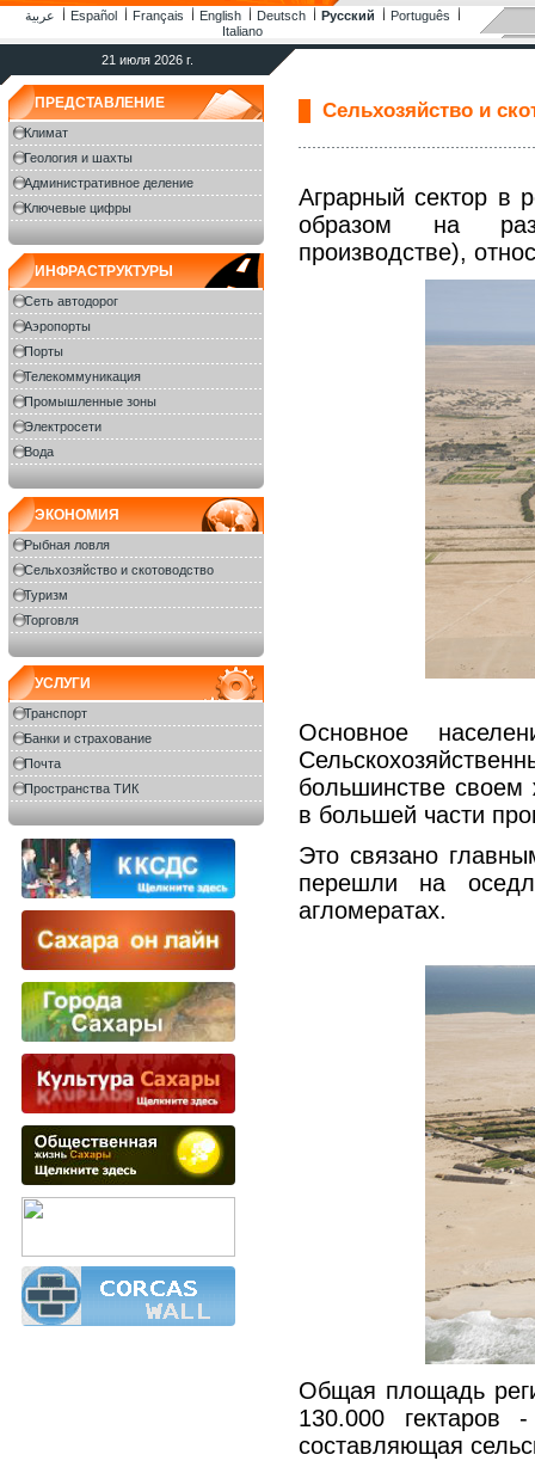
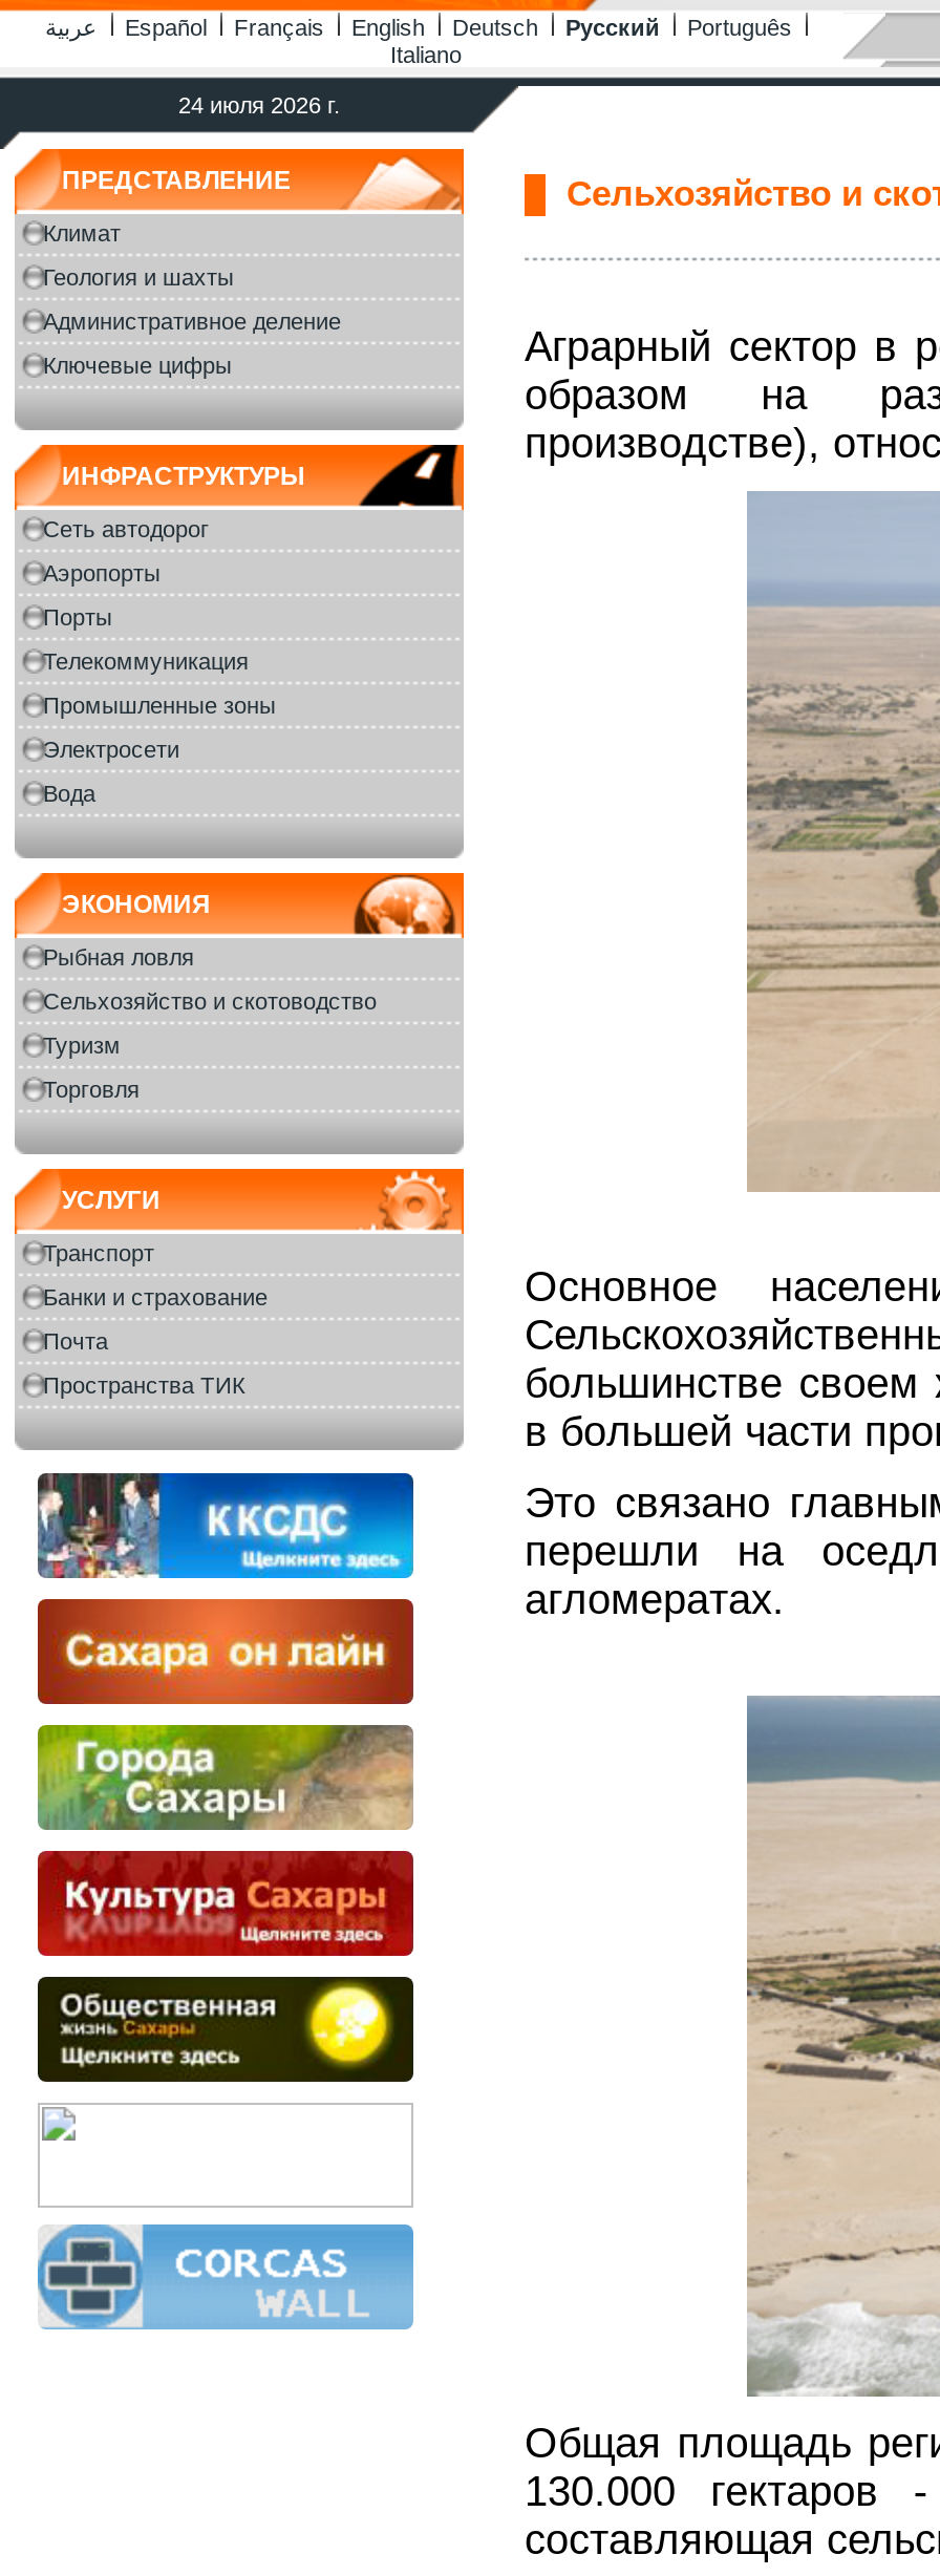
- 21 июля 2026 г.
+ 24 июля 2026 г.
